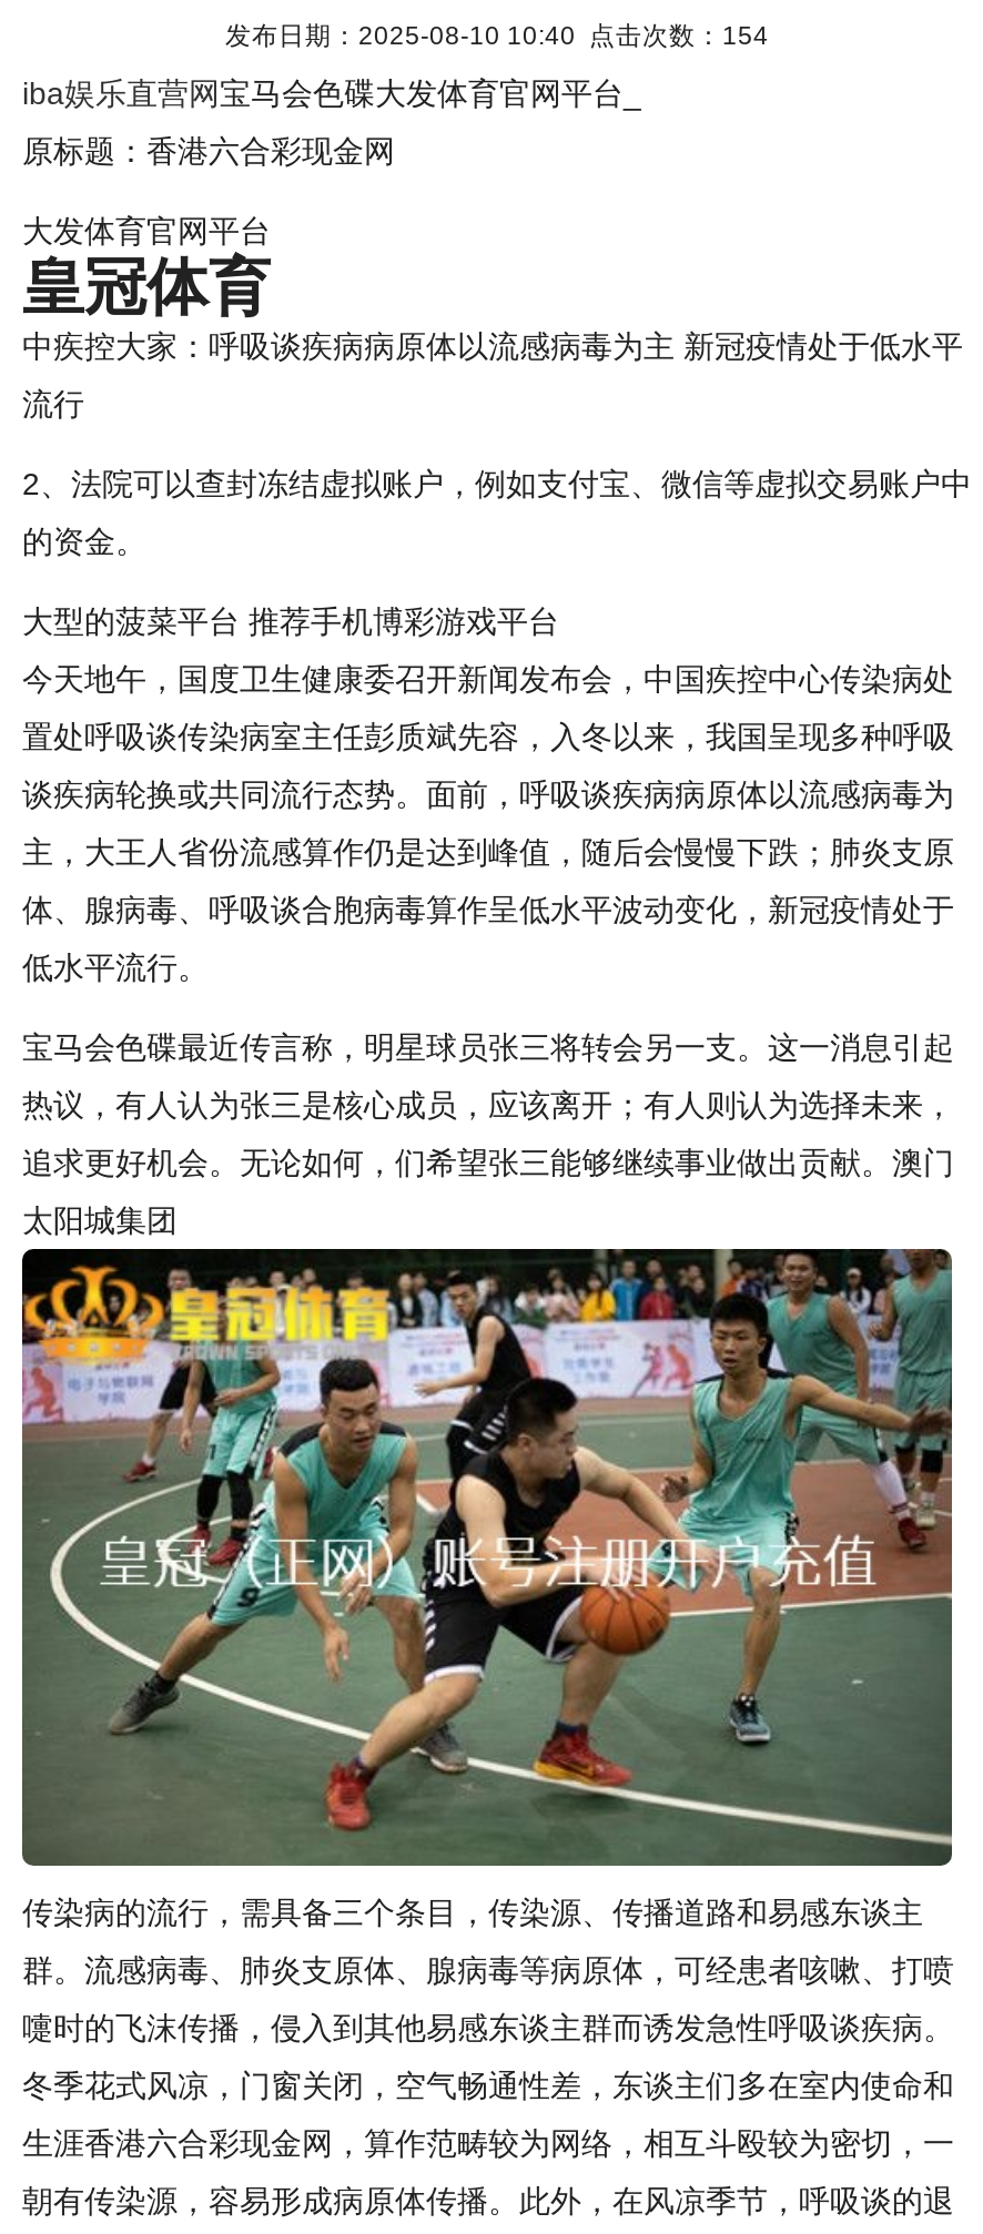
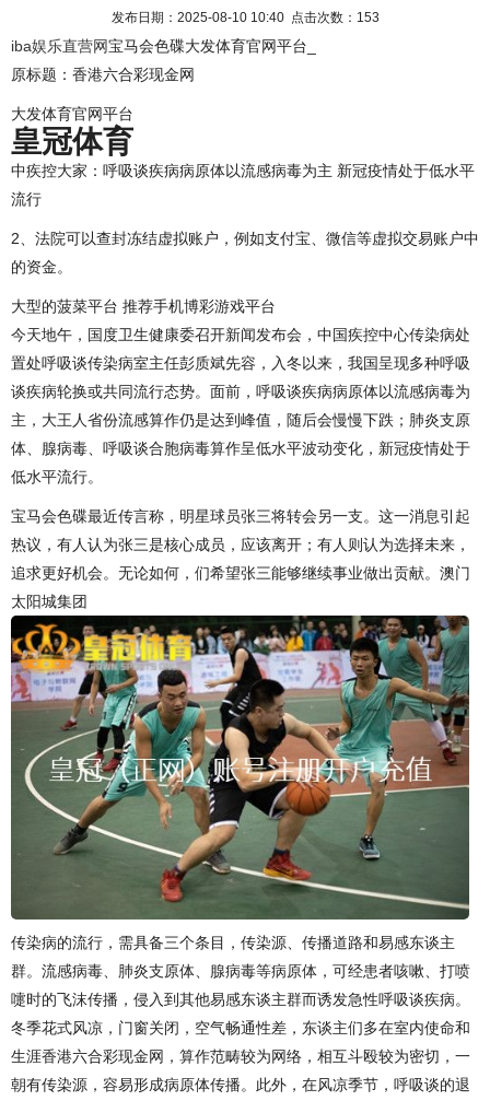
- 发布日期：2025-08-10 10:40 点击次数：154
+ 发布日期：2025-08-10 10:40 点击次数：153
